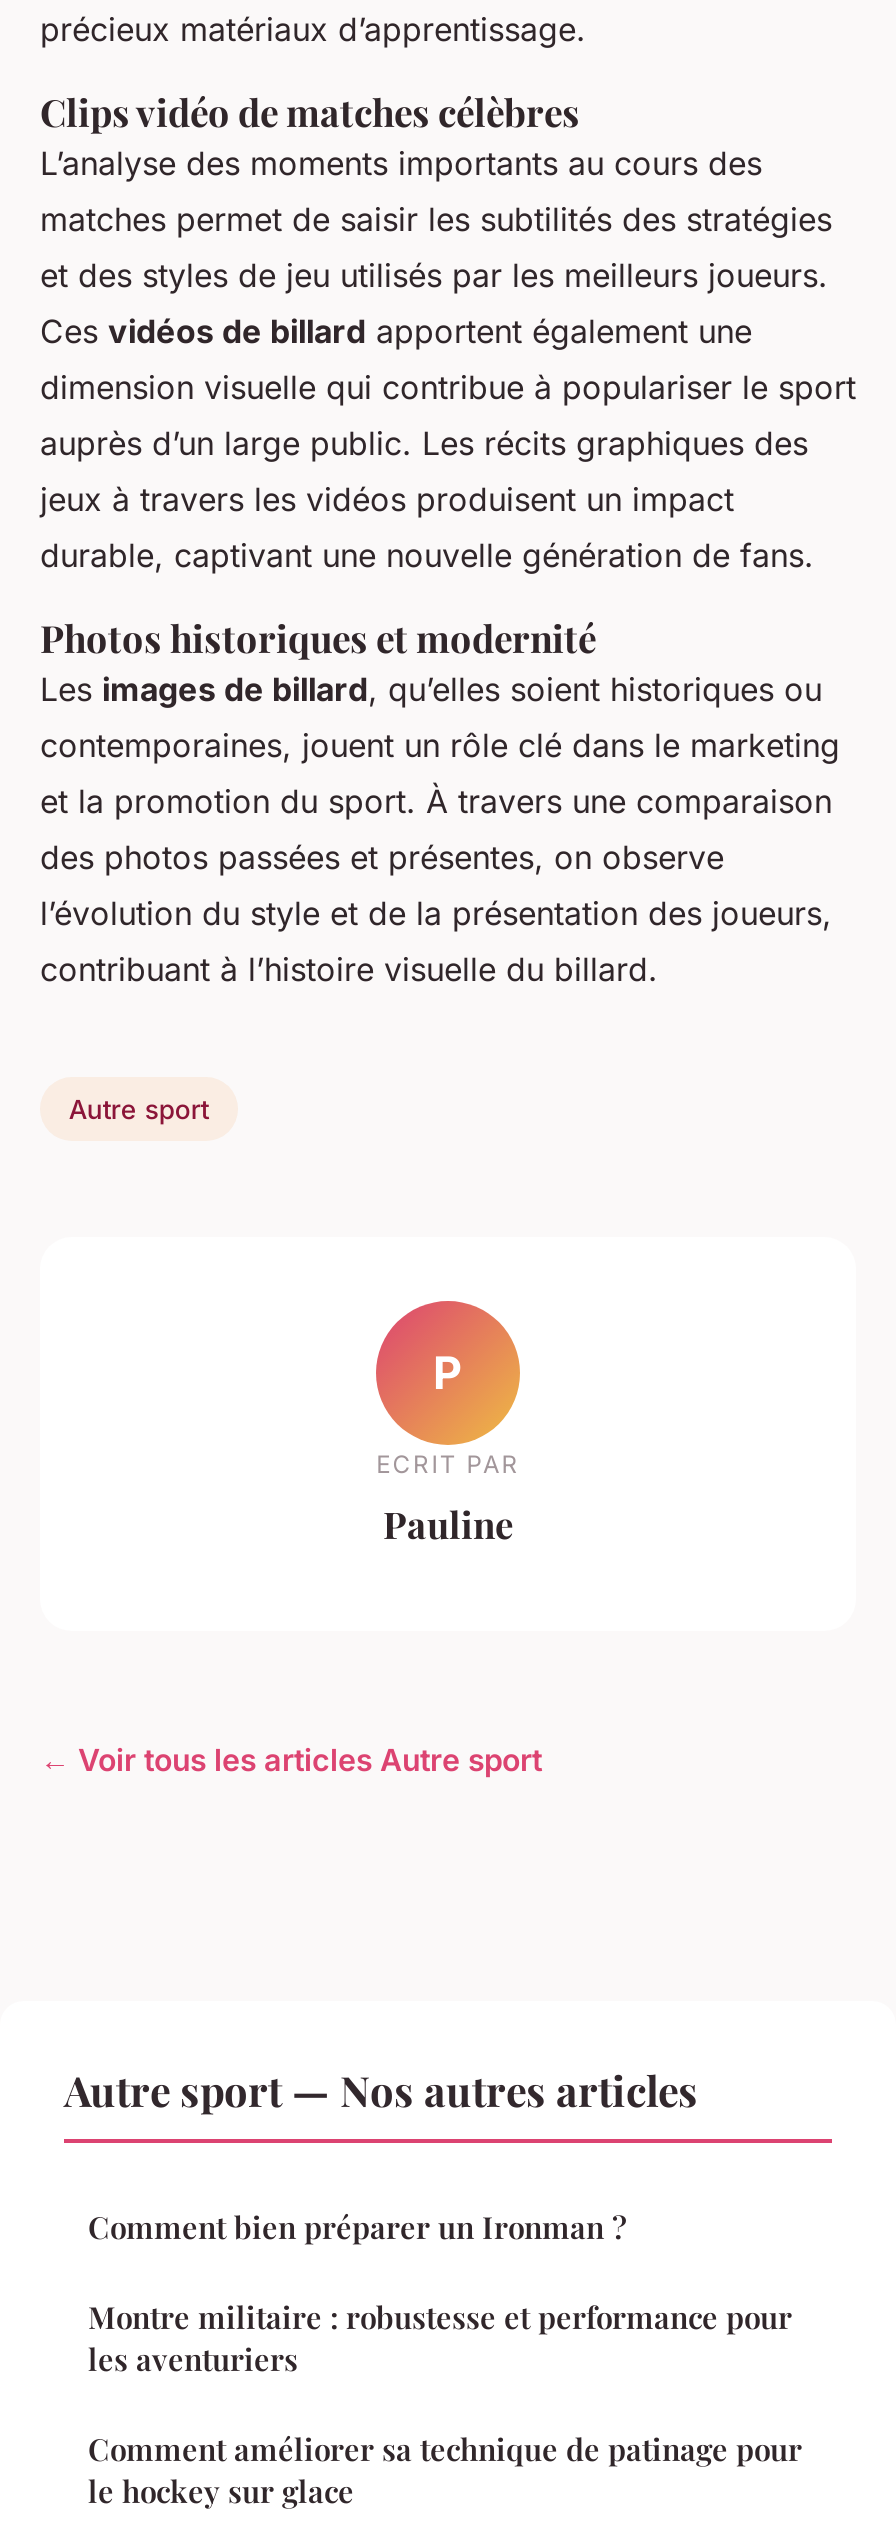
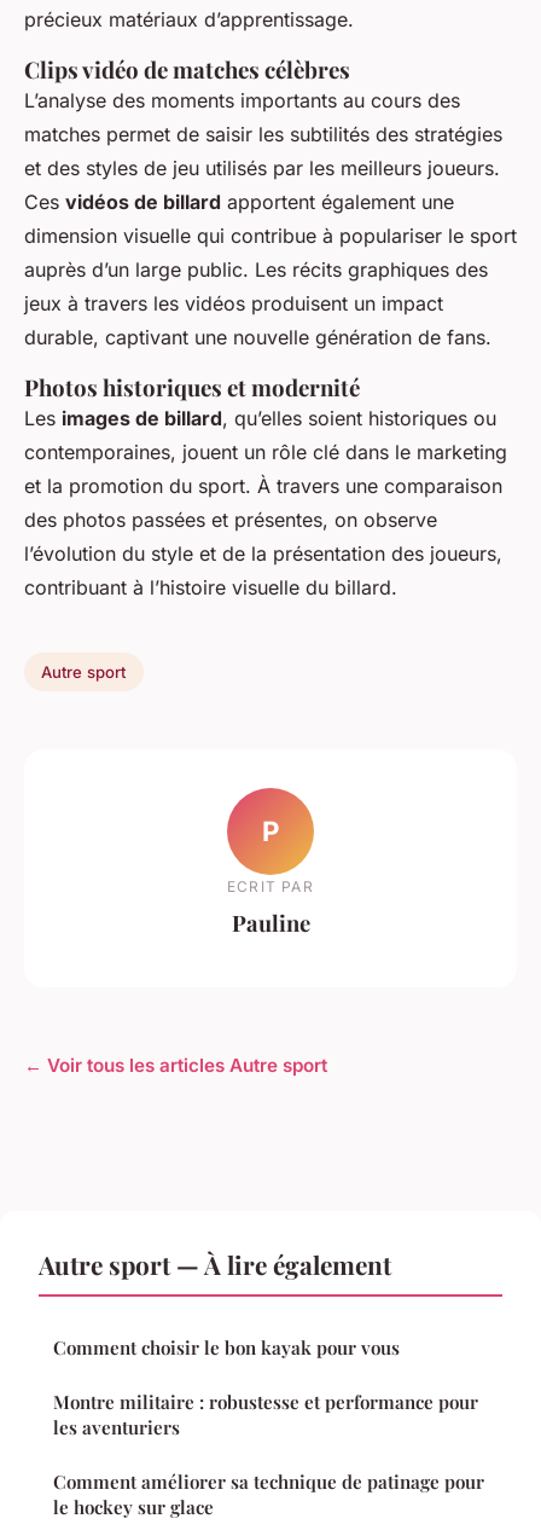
- Autre sport — Nos autres articles
+ Autre sport — À lire également

- Comment bien préparer un Ironman ?
+ Comment choisir le bon kayak pour vous
